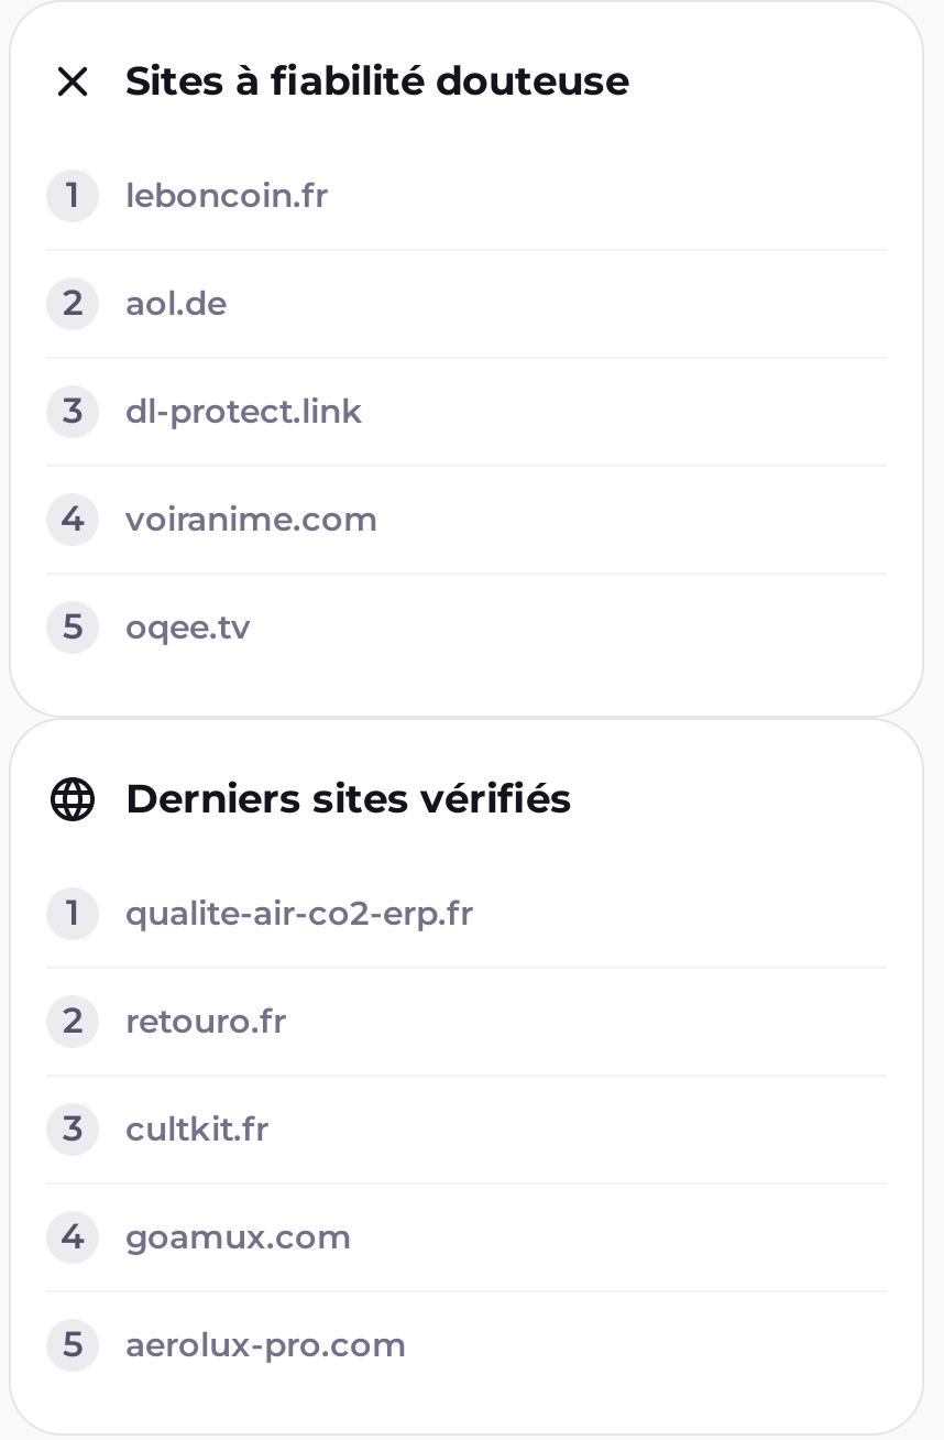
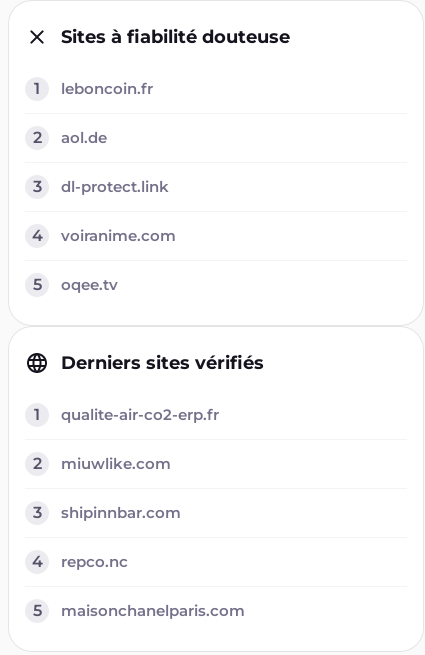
- retouro.fr
+ miuwlike.com

- cultkit.fr
+ shipinnbar.com

- goamux.com
+ repco.nc

- aerolux-pro.com
+ maisonchanelparis.com
